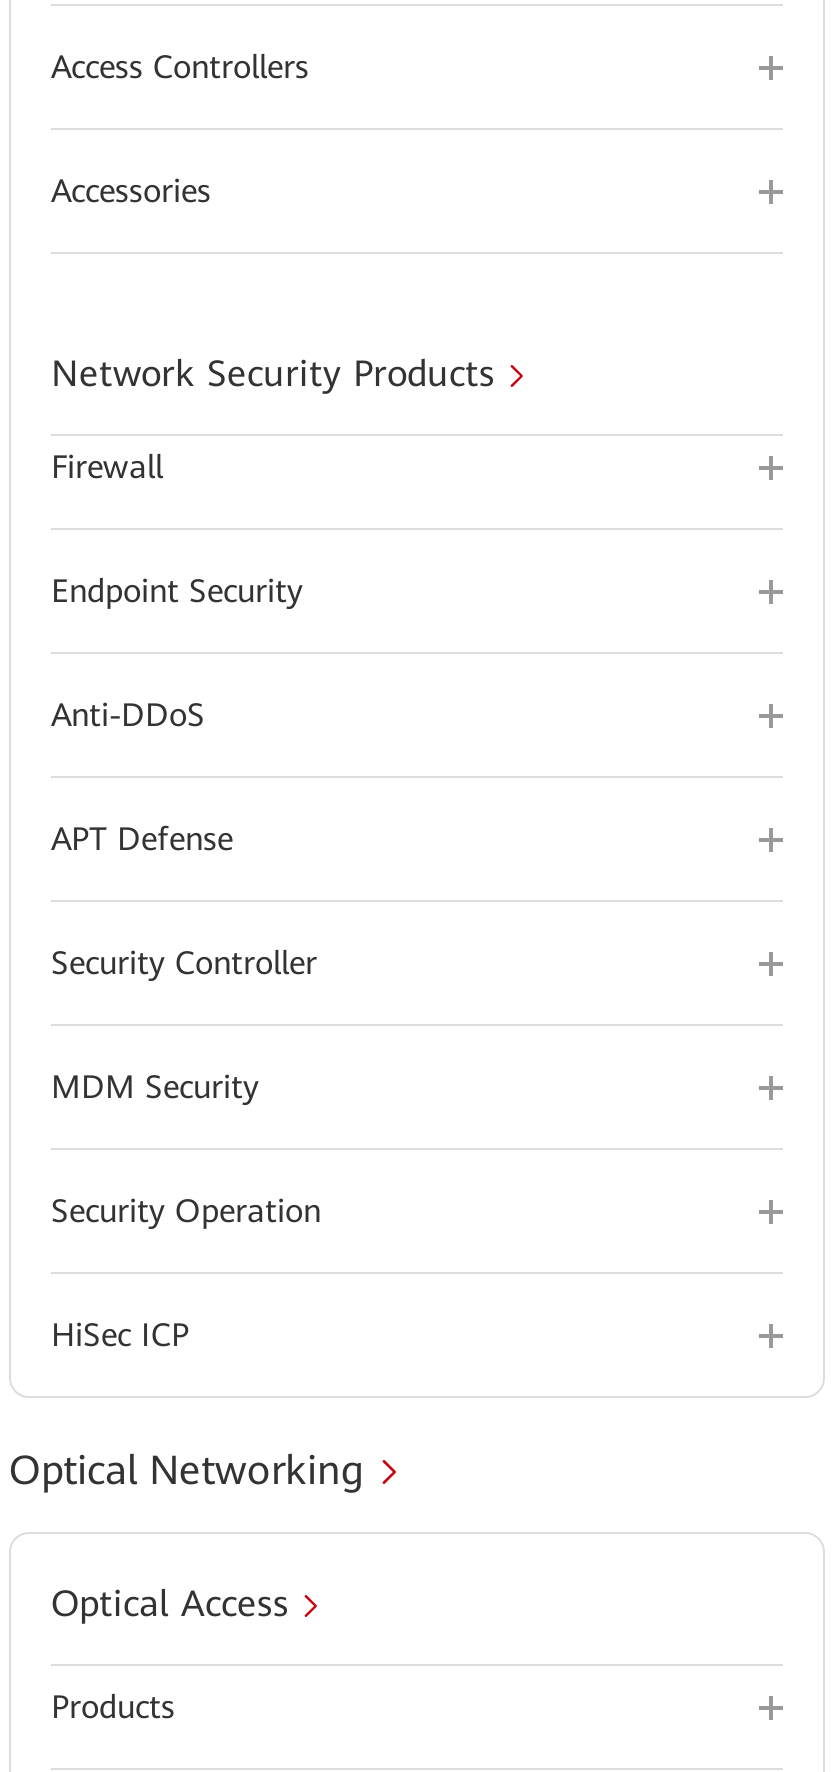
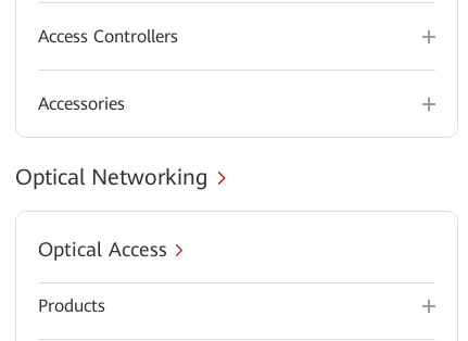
- Network Security Products
- Firewall
- Endpoint Security
- Anti-DDoS
- APT Defense
- Security Controller
- MDM Security
- Security Operation
- HiSec ICP
